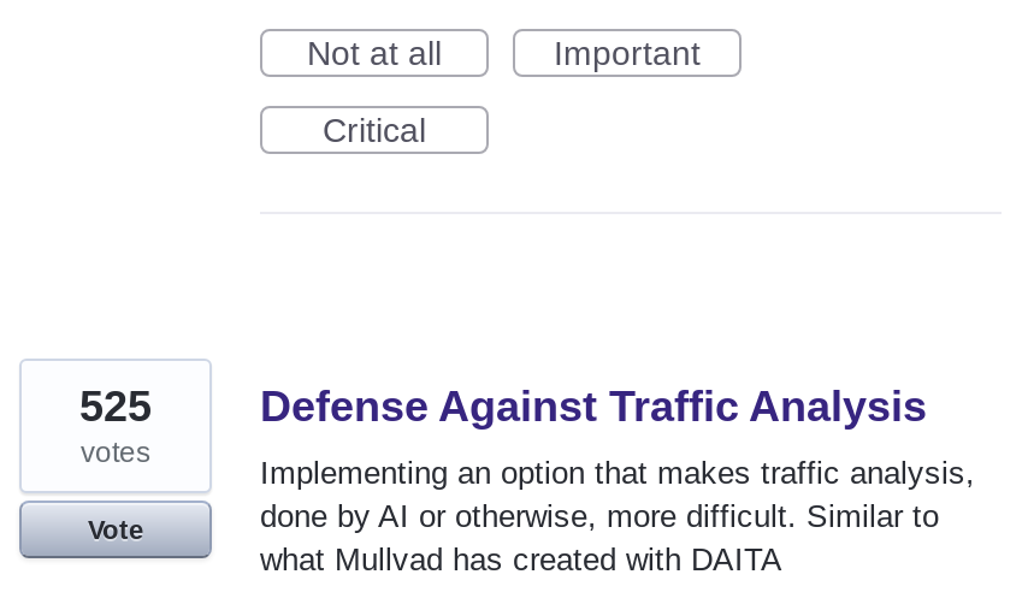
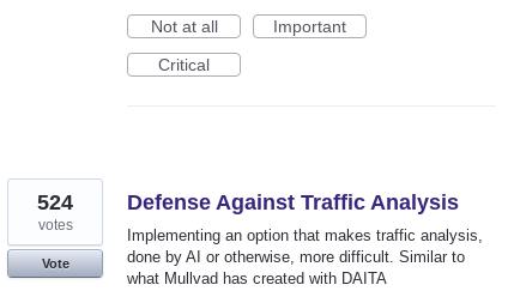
- 525
+ 524
